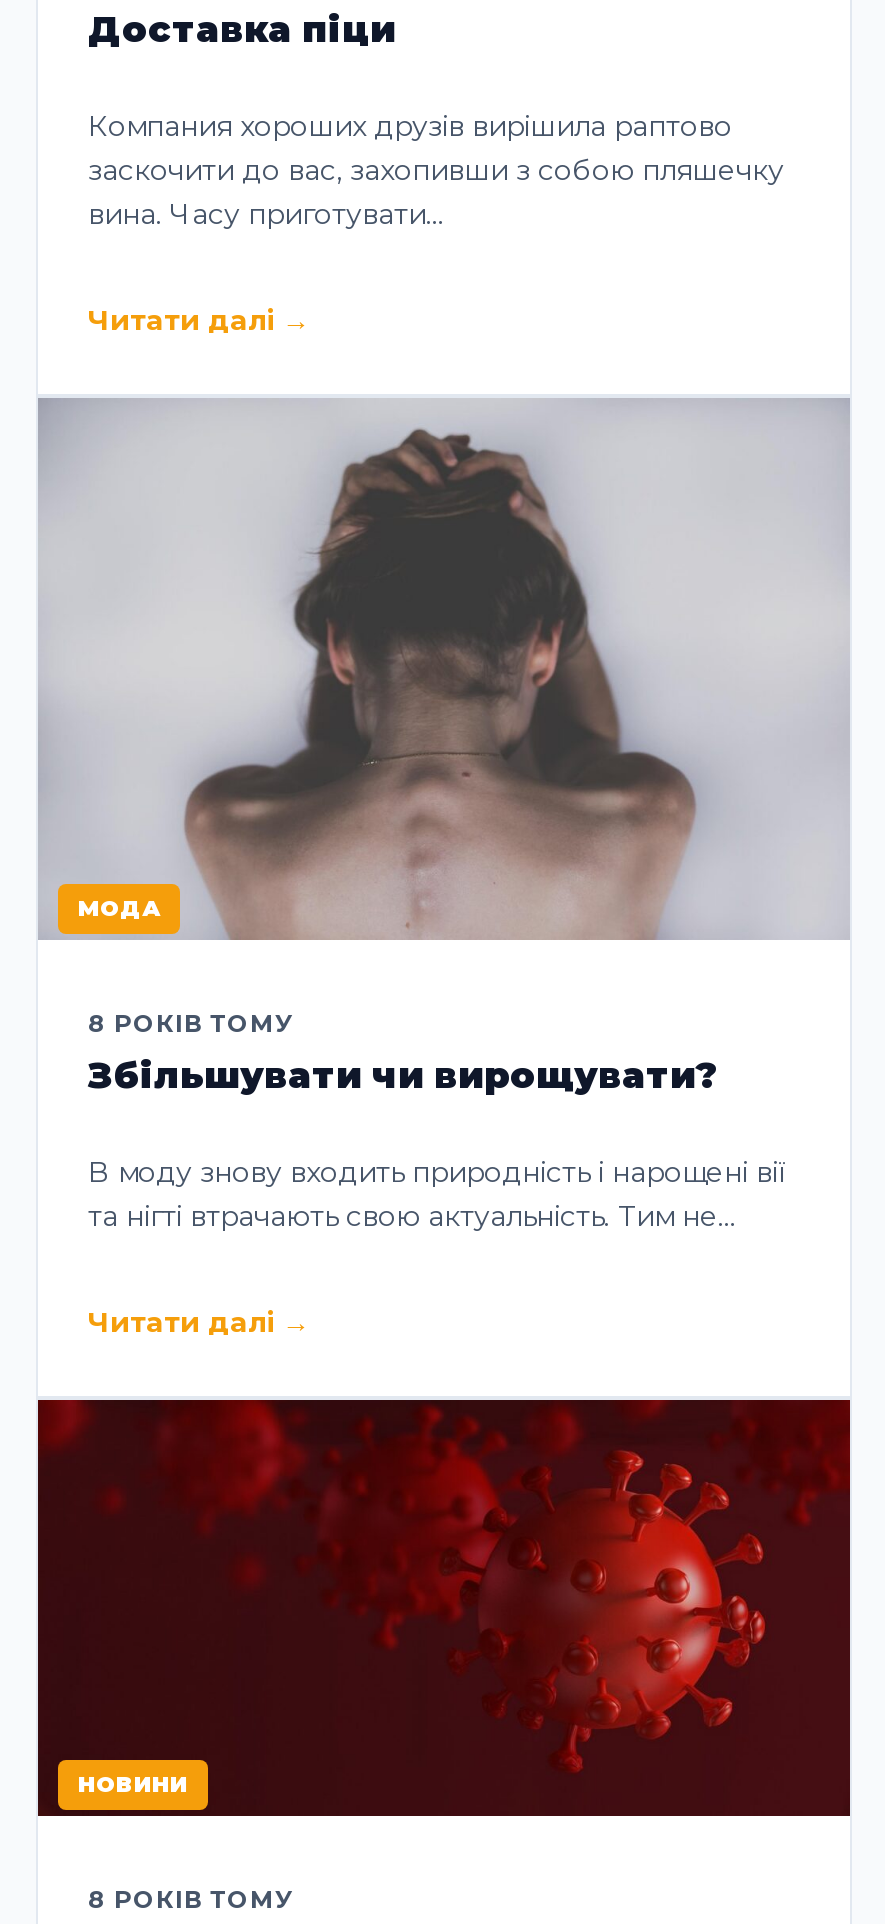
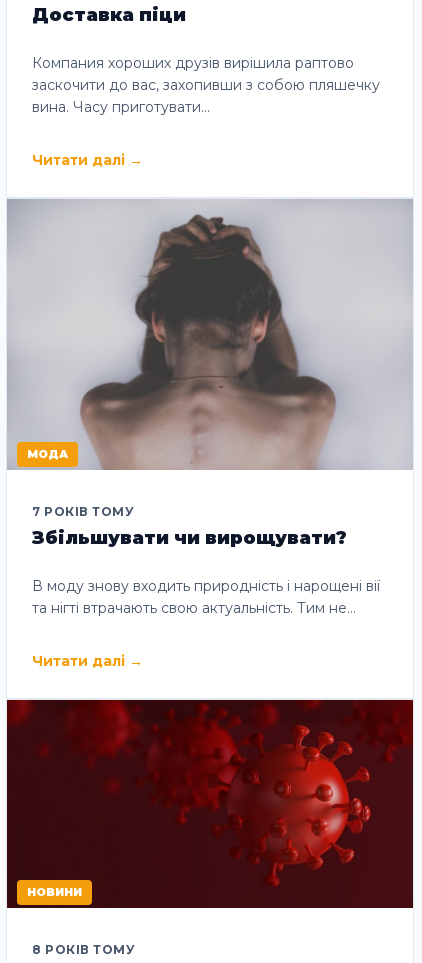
- 8 РОКІВ ТОМУ
+ 7 РОКІВ ТОМУ
